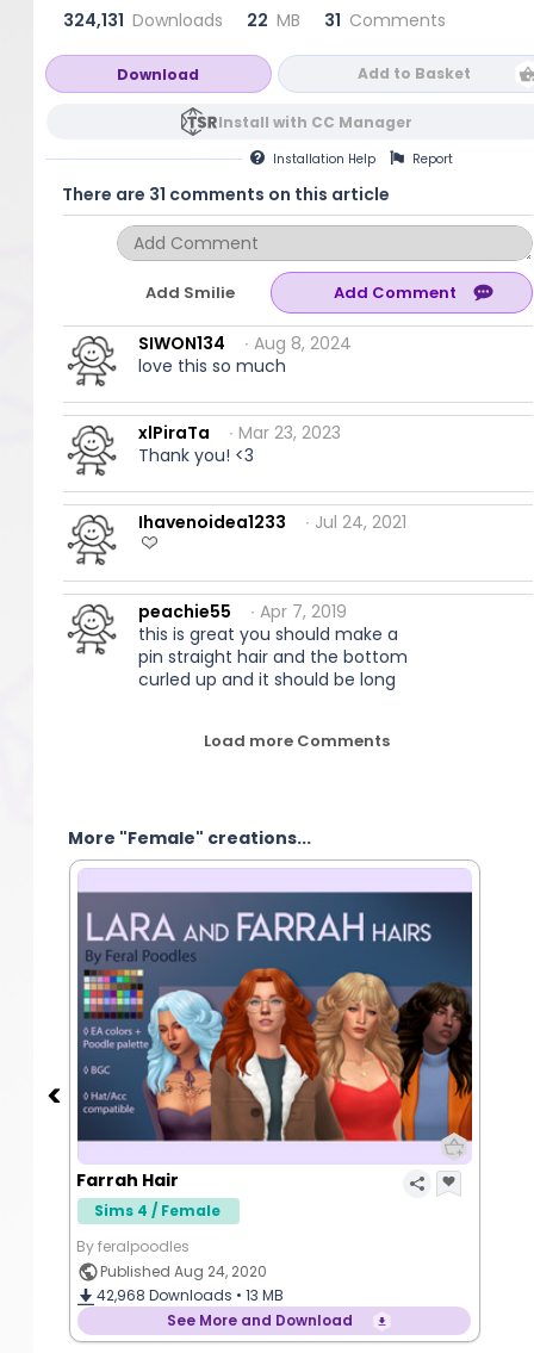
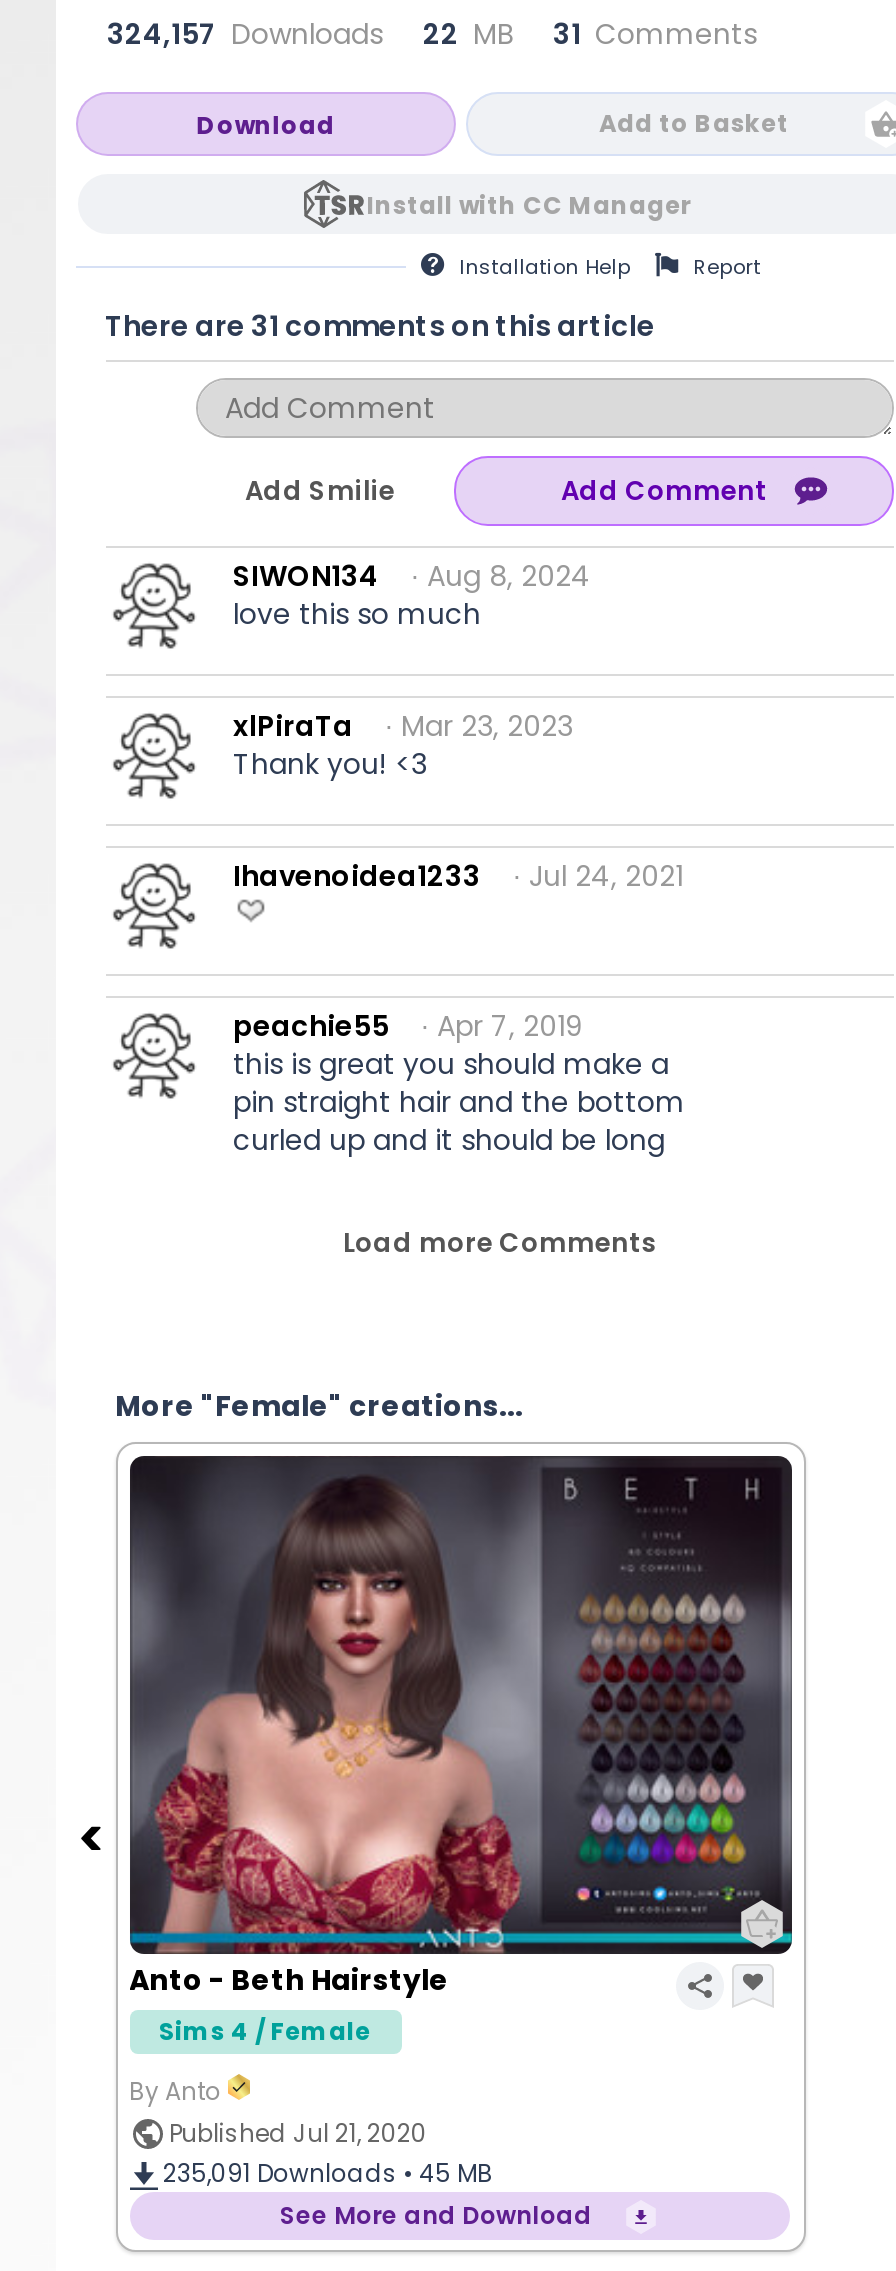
- 324,131 Downloads 22 MB 31 Comments
+ 324,157 Downloads 22 MB 31 Comments

- [image]
- Farrah Hair
+ [image]
+ Anto - Beth Hairstyle

- By feralpoodles
+ By Anto

- Published Aug 24, 2020
+ Published Jul 21, 2020

- 42,968 Downloads • 13 MB
+ 235,091 Downloads • 45 MB
